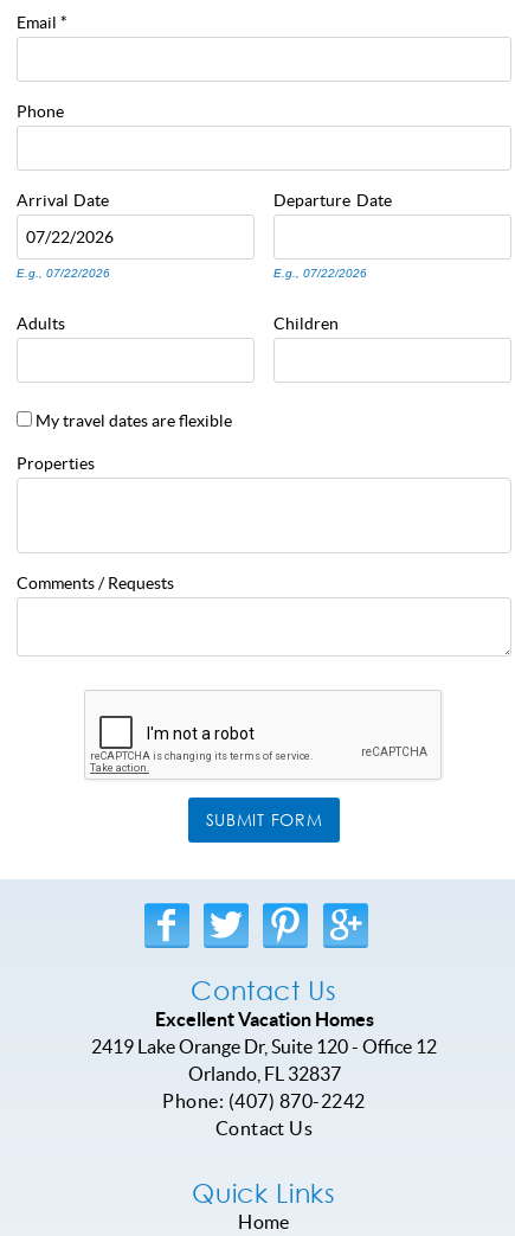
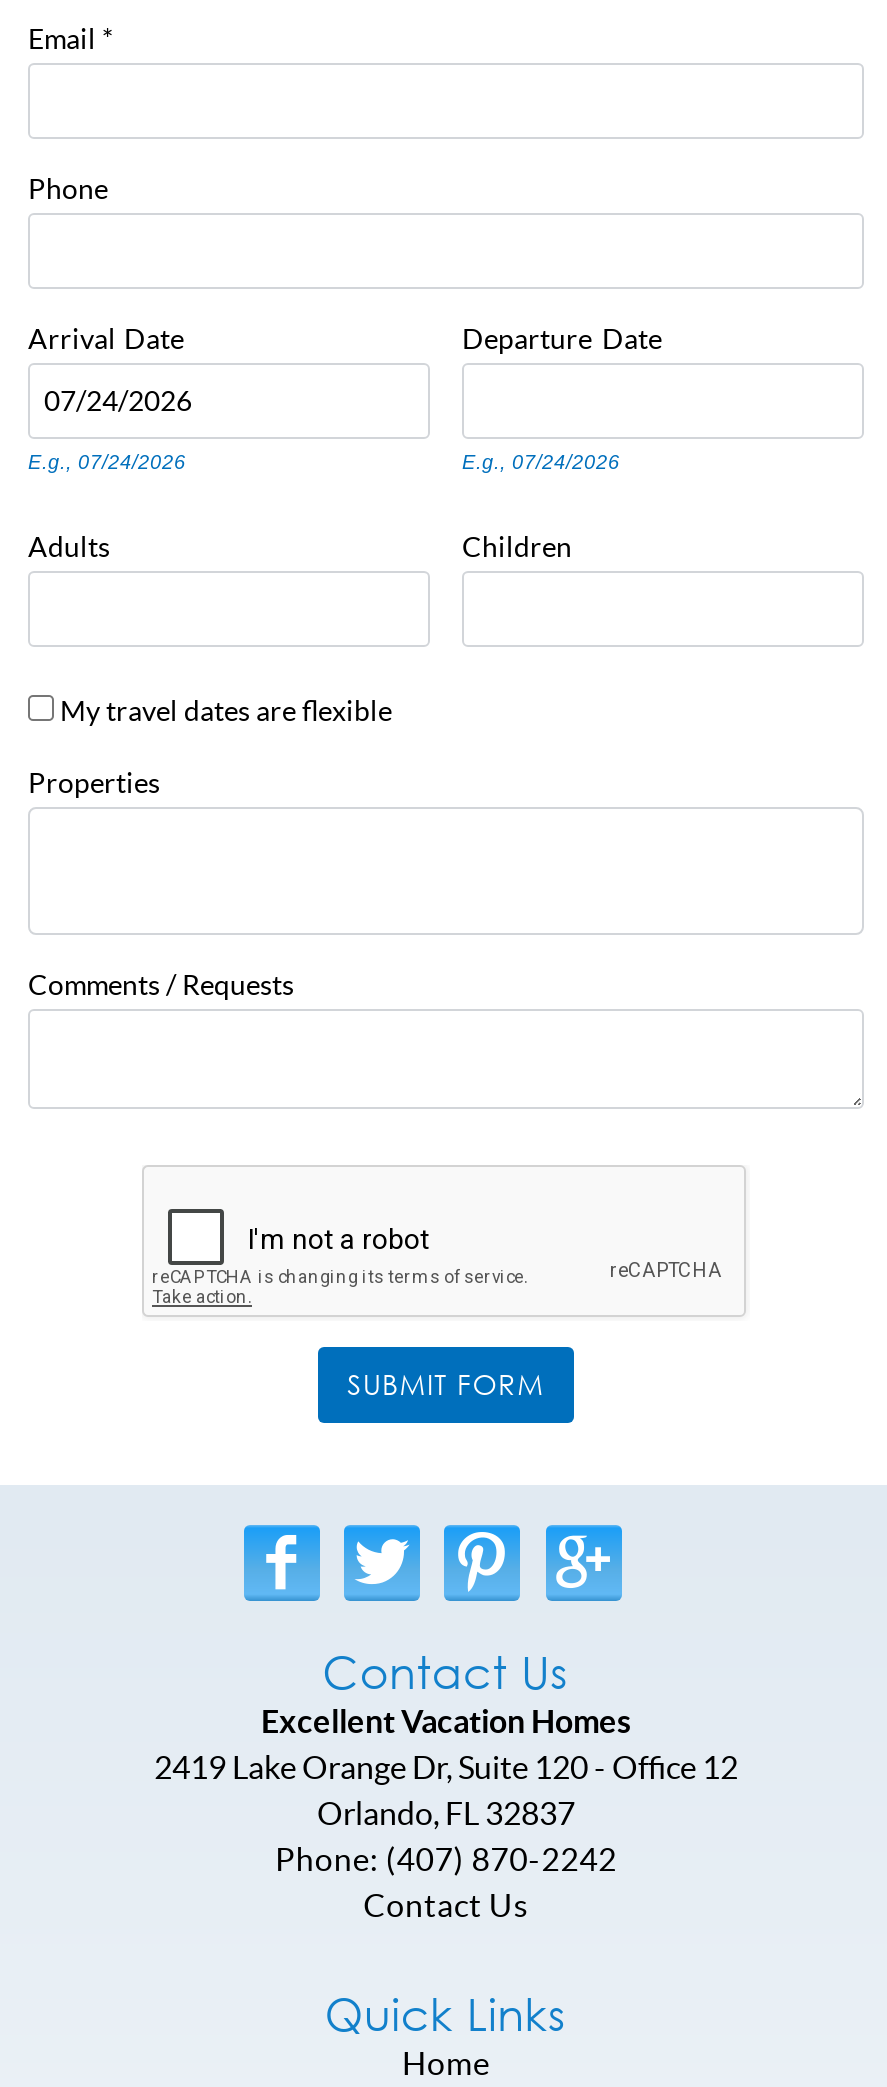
- E.g., 07/22/2026
+ E.g., 07/24/2026

- E.g., 07/22/2026
+ E.g., 07/24/2026
